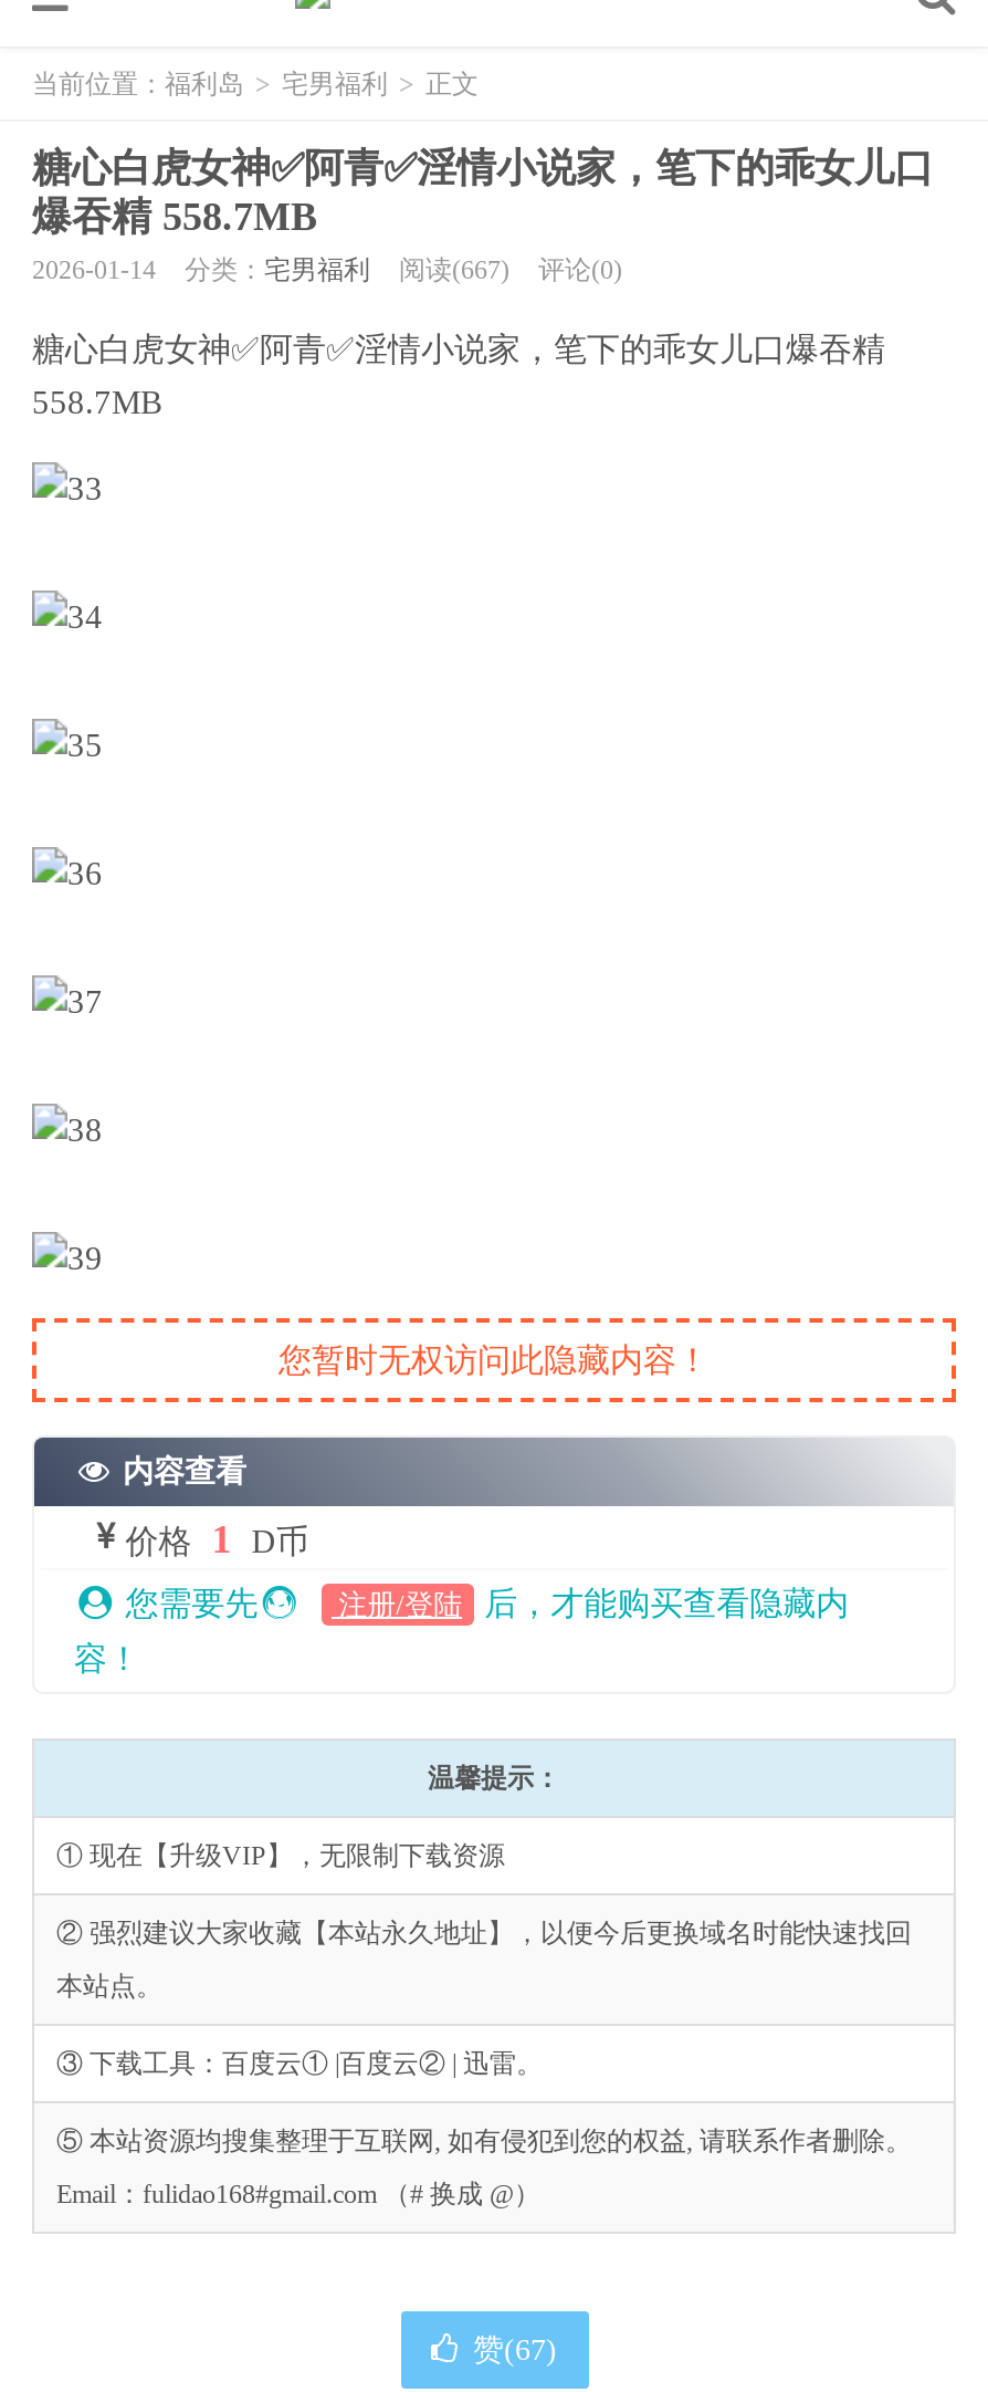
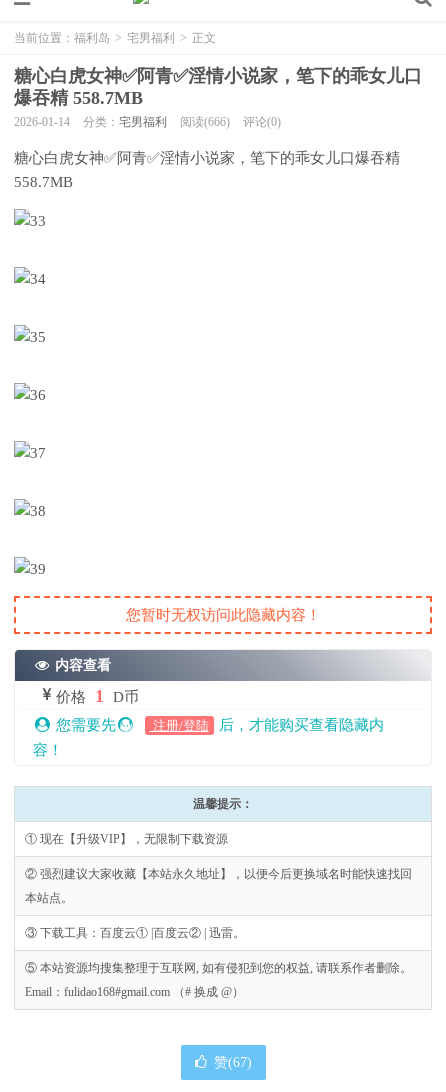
- 2026-01-14 分类：宅男福利 阅读(667) 评论(0)
+ 2026-01-14 分类：宅男福利 阅读(666) 评论(0)
